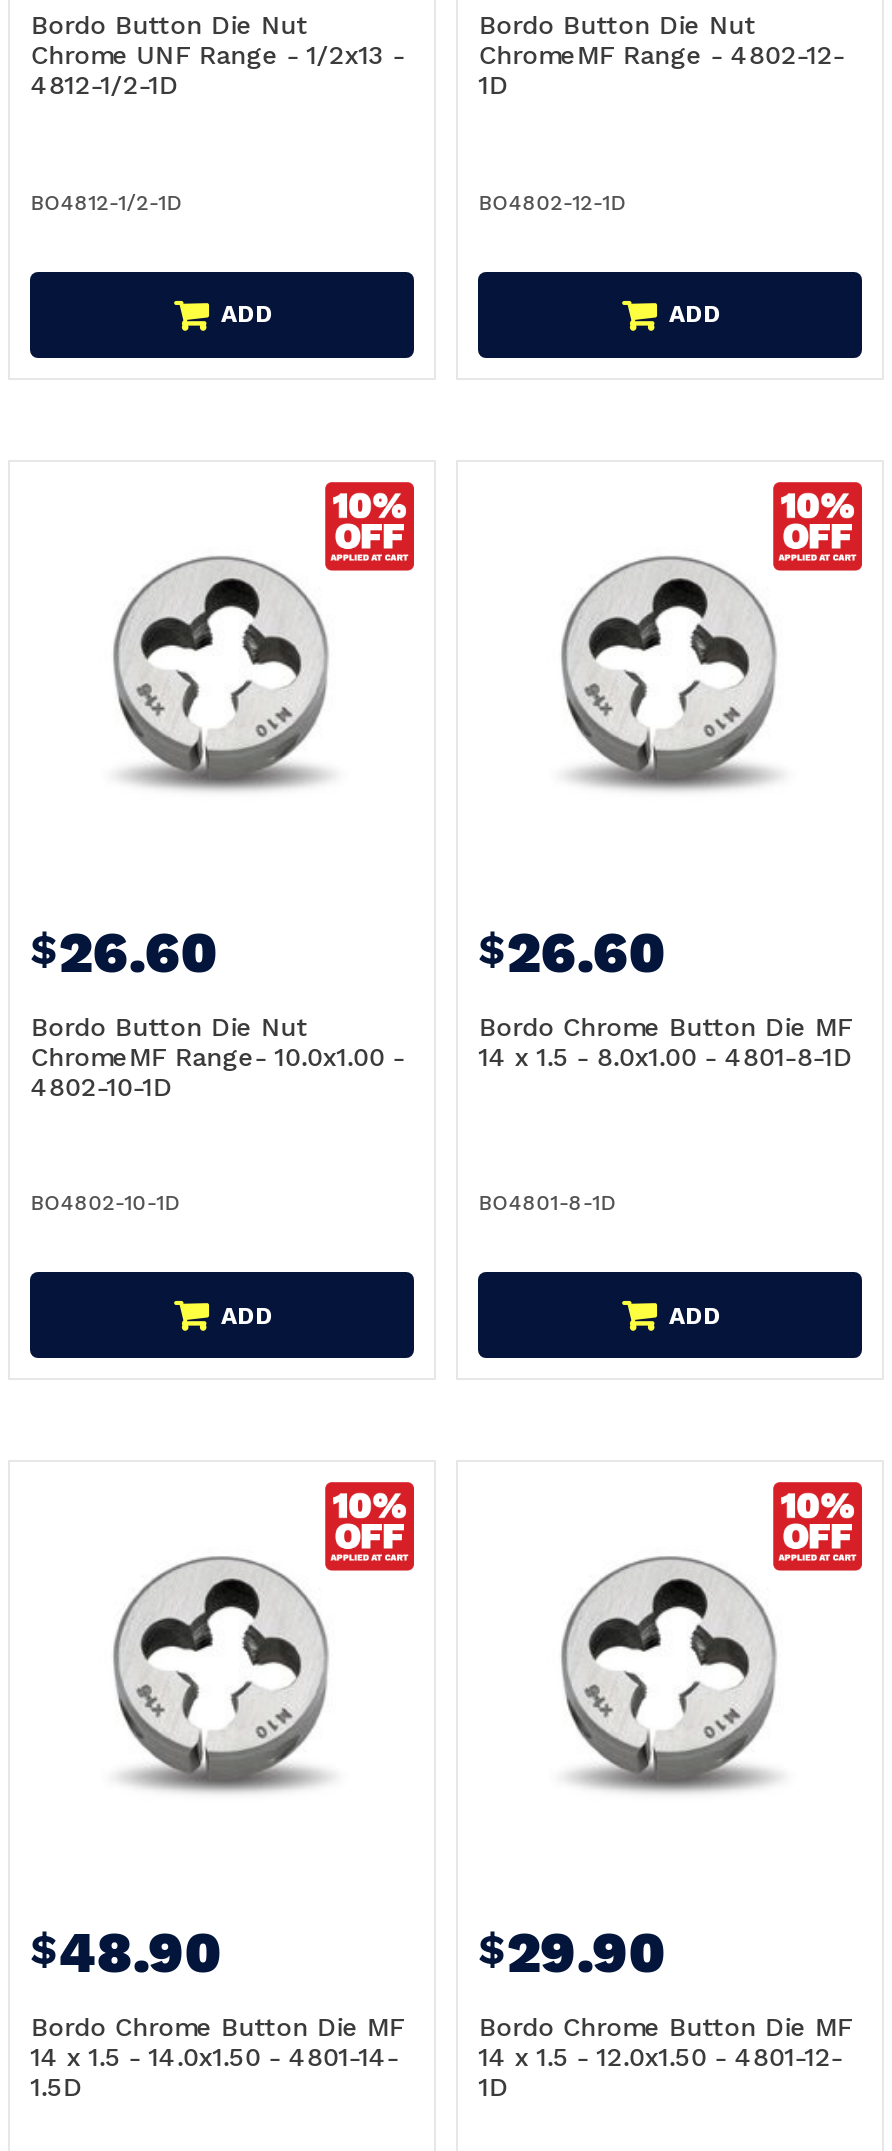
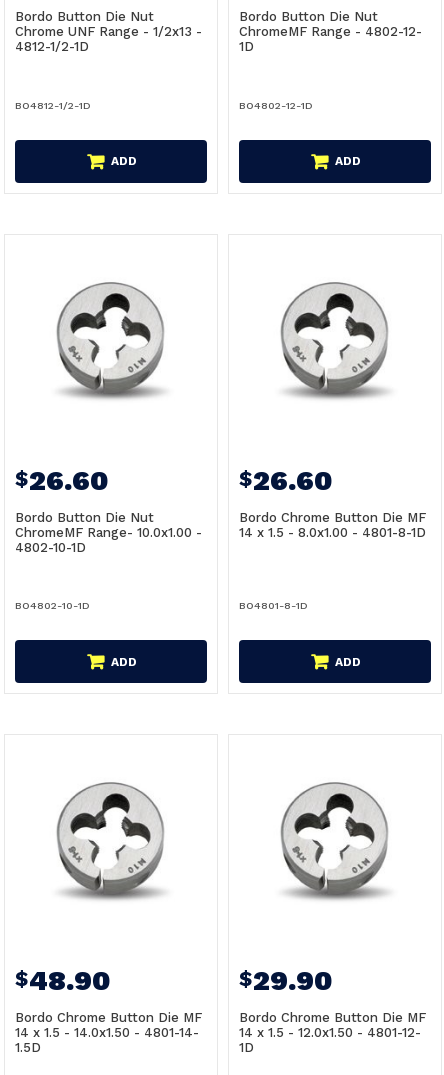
- [image]

- [image]

- [image]

- [image]
